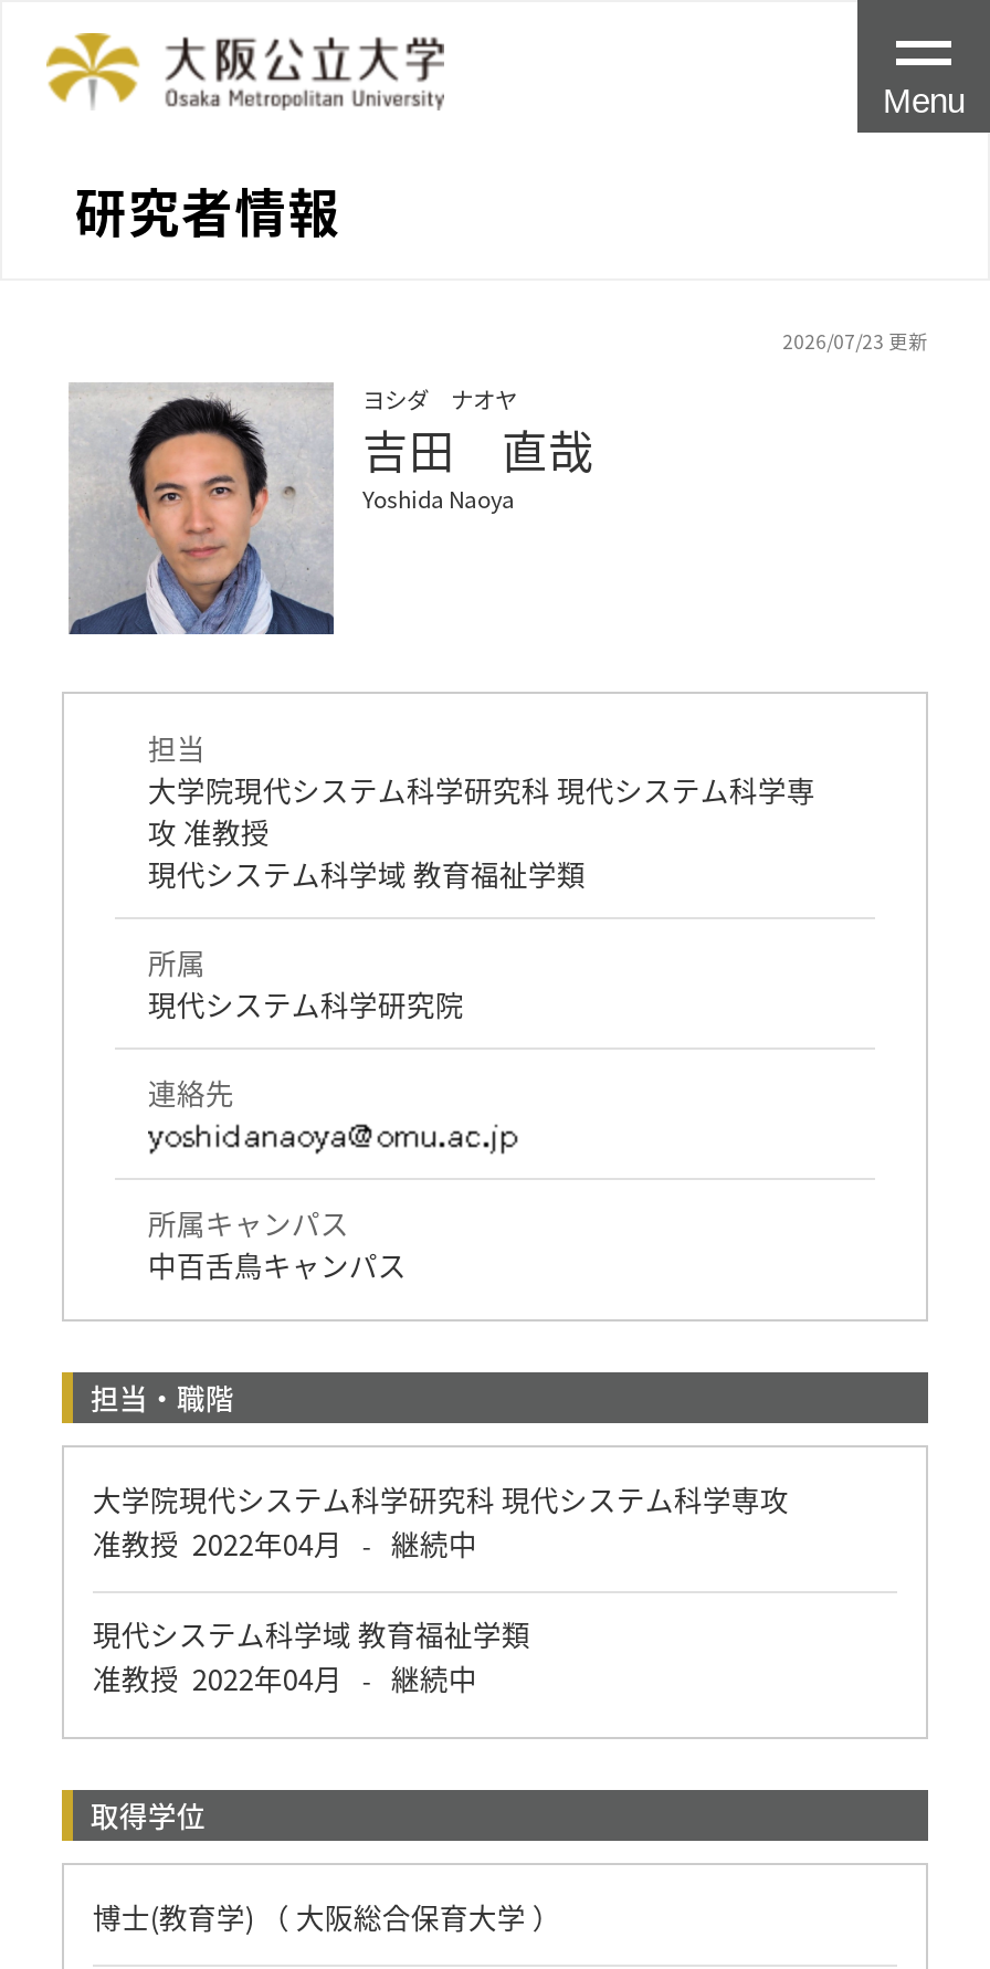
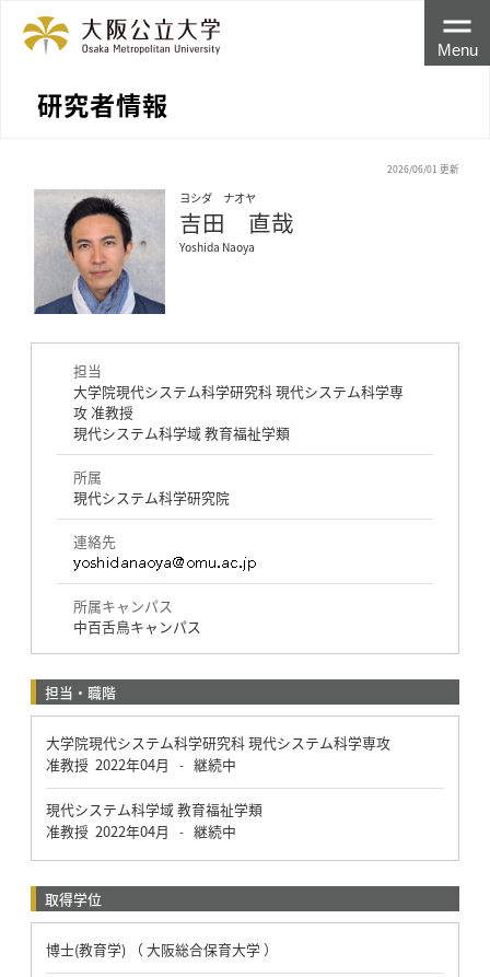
- 2026/07/23 更新
+ 2026/06/01 更新
